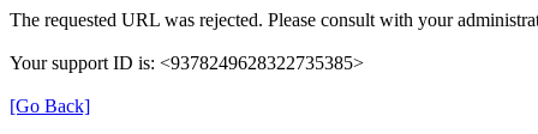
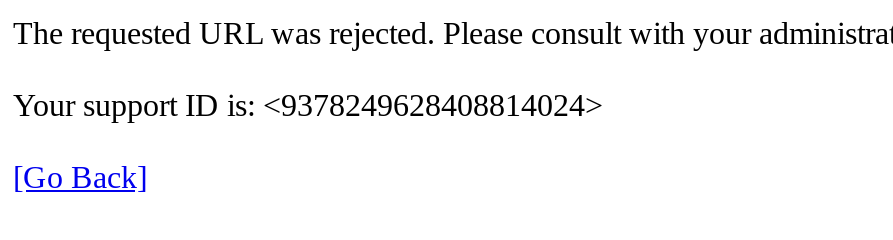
- Your support ID is: <9378249628322735385>
+ Your support ID is: <9378249628408814024>
